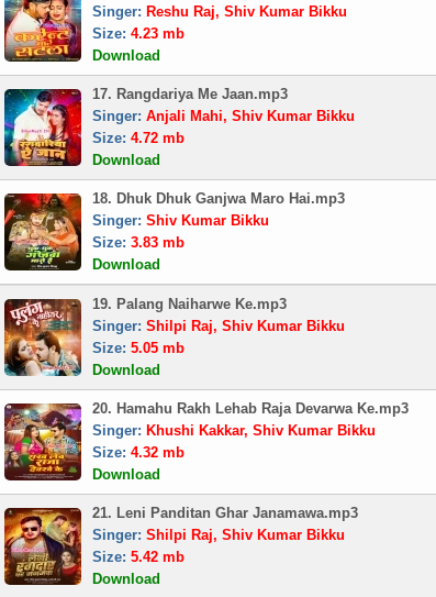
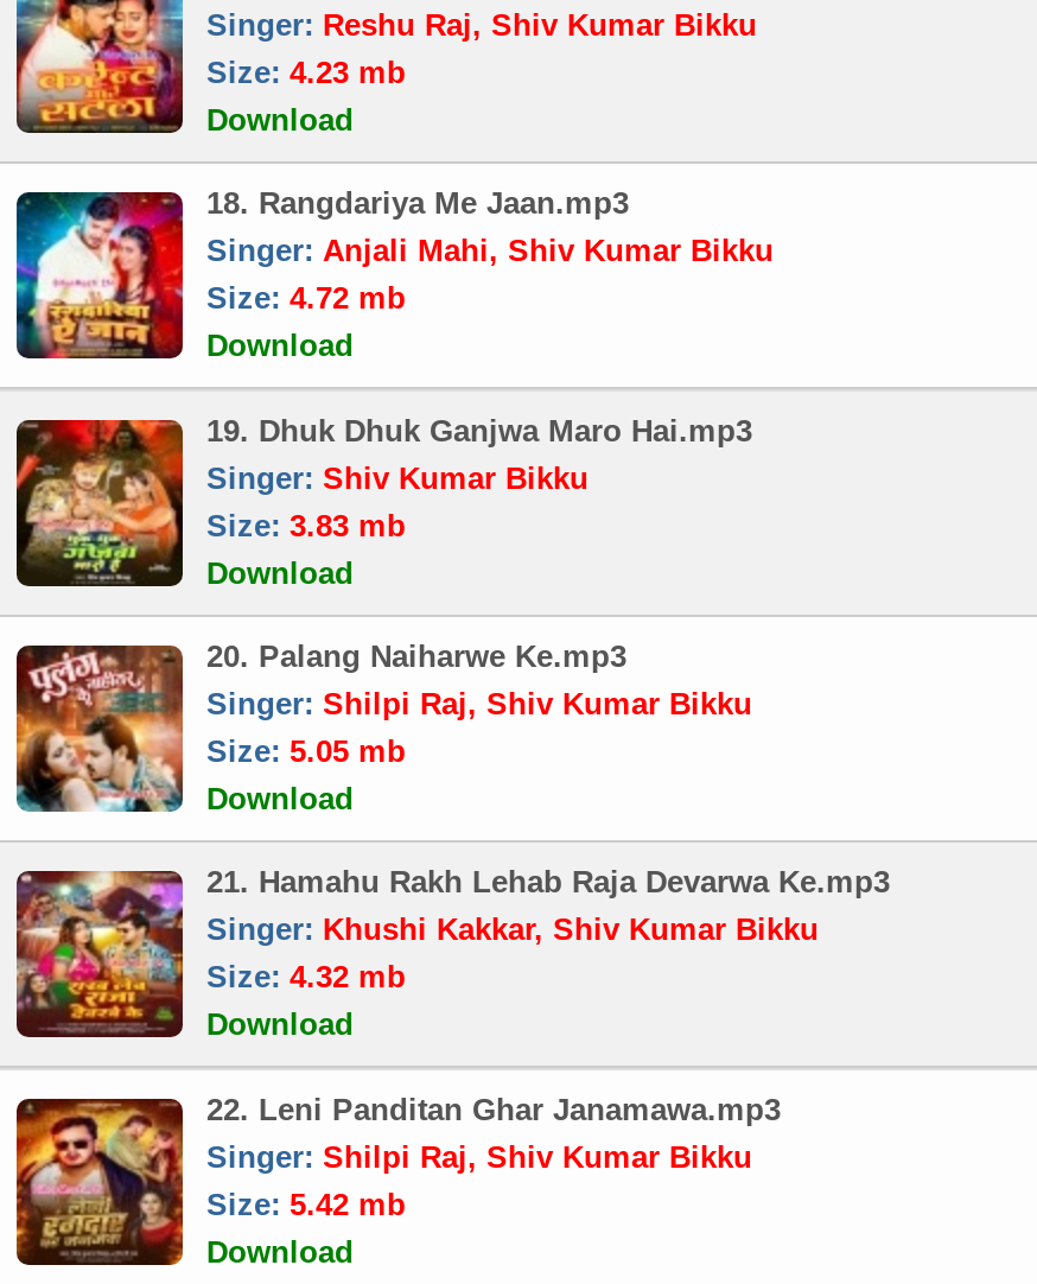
- 17. Rangdariya Me Jaan.mp3
+ 18. Rangdariya Me Jaan.mp3

- 18. Dhuk Dhuk Ganjwa Maro Hai.mp3
+ 19. Dhuk Dhuk Ganjwa Maro Hai.mp3

- 19. Palang Naiharwe Ke.mp3
+ 20. Palang Naiharwe Ke.mp3

- 20. Hamahu Rakh Lehab Raja Devarwa Ke.mp3
+ 21. Hamahu Rakh Lehab Raja Devarwa Ke.mp3

- 21. Leni Panditan Ghar Janamawa.mp3
+ 22. Leni Panditan Ghar Janamawa.mp3
